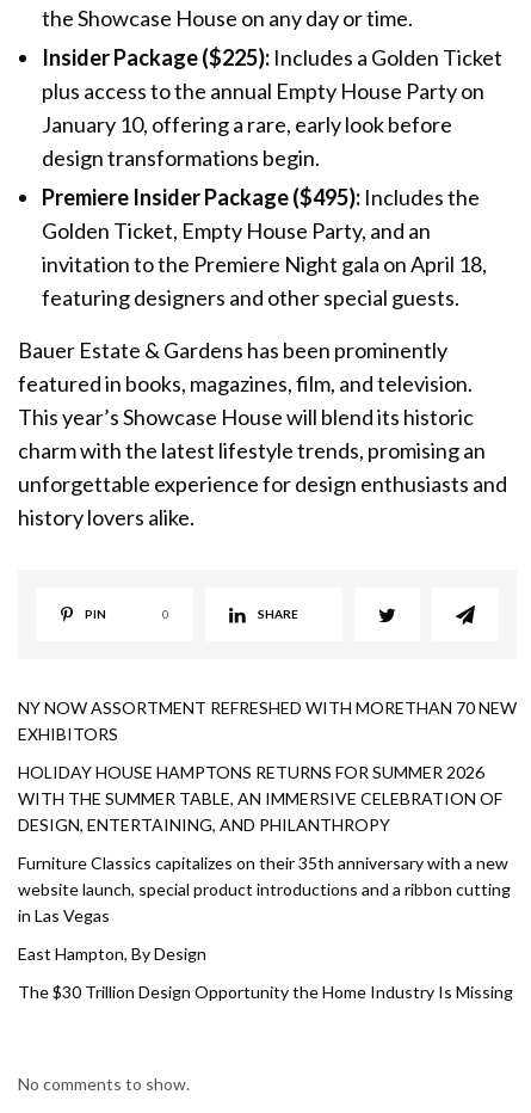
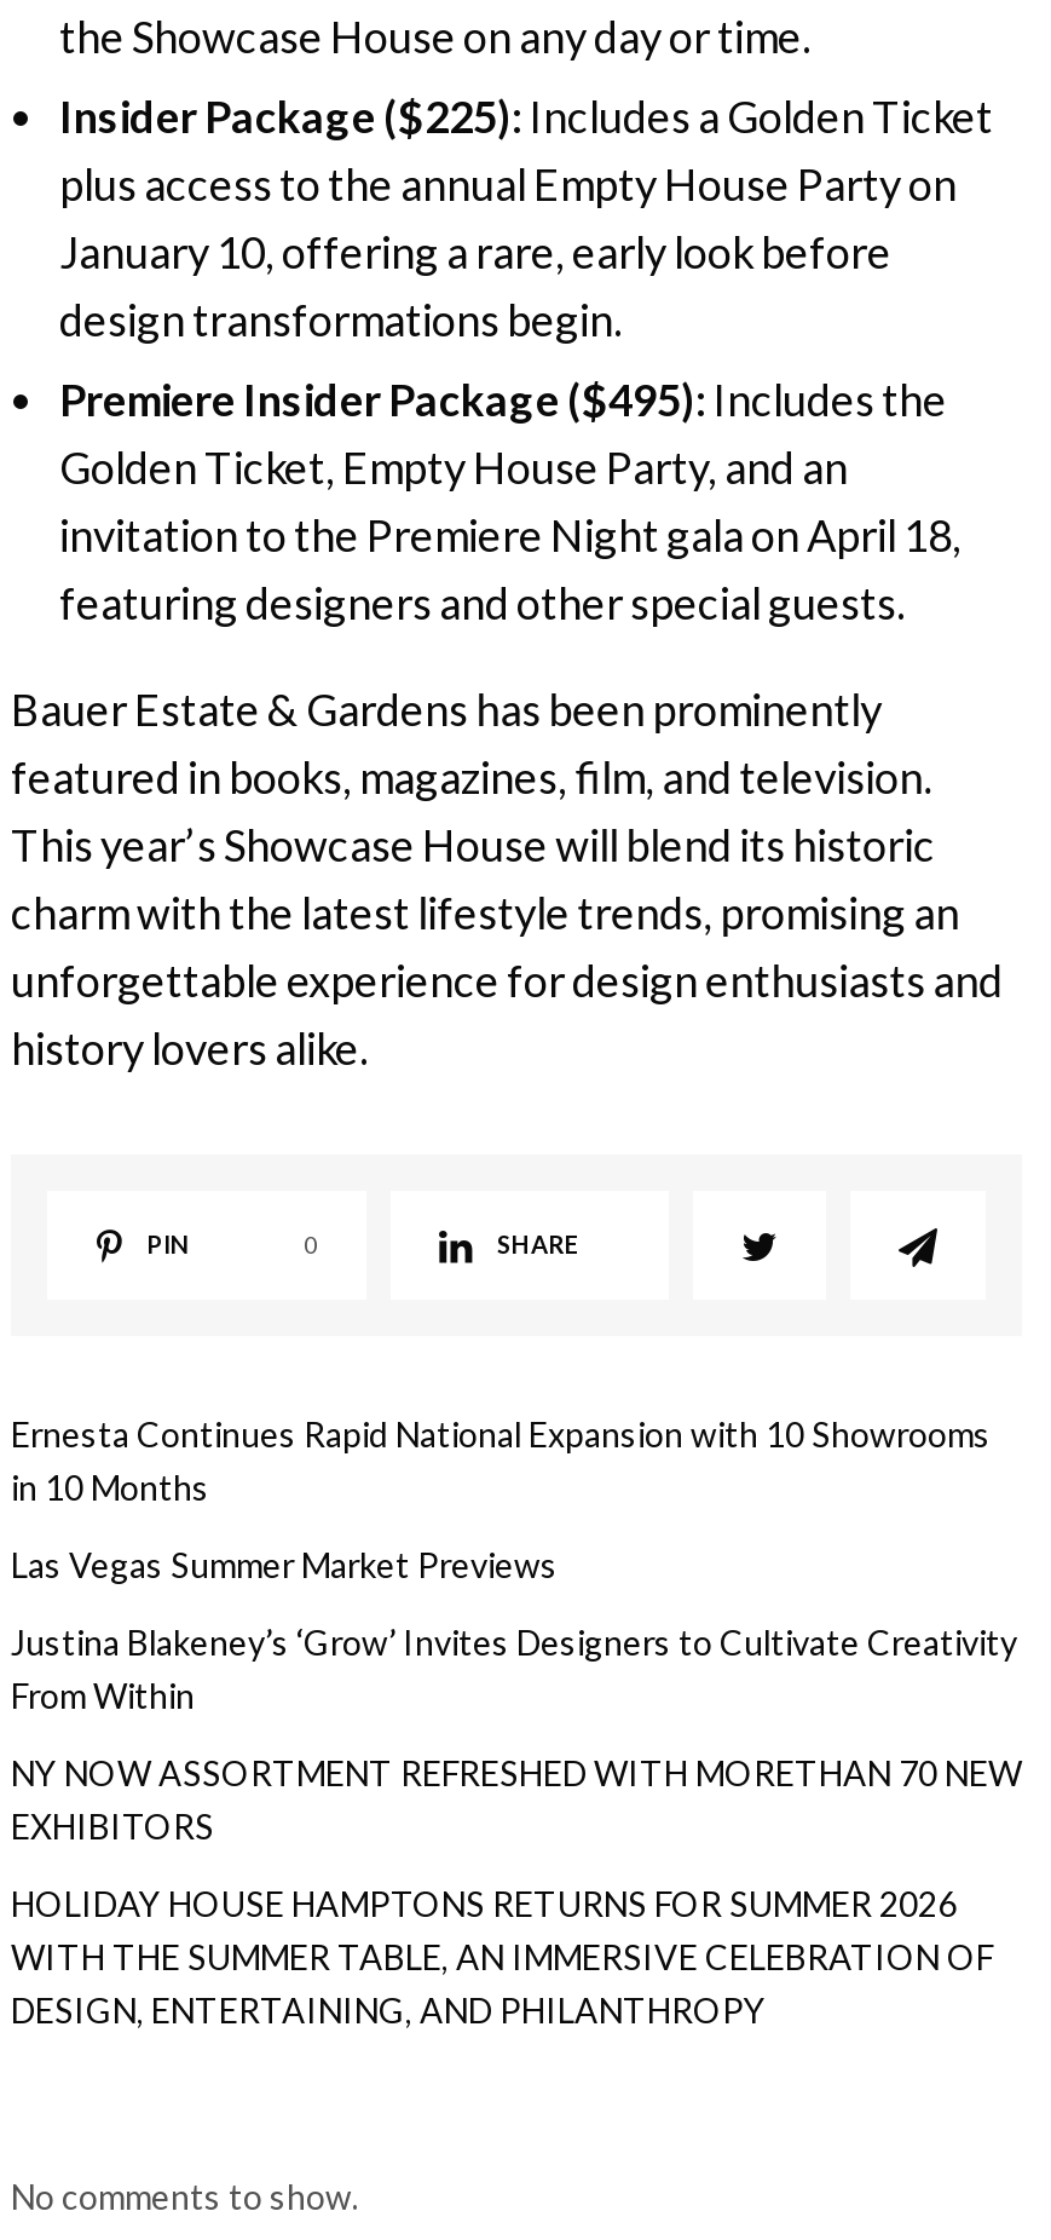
+ Ernesta Continues Rapid National Expansion with 10 Showrooms
+ in 10 Months
+ Las Vegas Summer Market Previews
+ Justina Blakeney’s ‘Grow’ Invites Designers to Cultivate Creativity
+ From Within

moved down: NY NOW ASSORTMENT REFRESHED WITH MORETHAN 70 NEW | EXHIBITORS | HOLIDAY HOUSE HAMPTONS RETURNS FOR SUMMER 2026 | WITH THE SUMMER TABLE, AN IMMERSIVE CELEBRATION OF | DESIGN, ENTERTAINING, AND PHILANTHROPY

- Furniture Classics capitalizes on their 35th anniversary with a new
- website launch, special product introductions and a ribbon cutting
- in Las Vegas
- East Hampton, By Design
- The $30 Trillion Design Opportunity the Home Industry Is Missing
